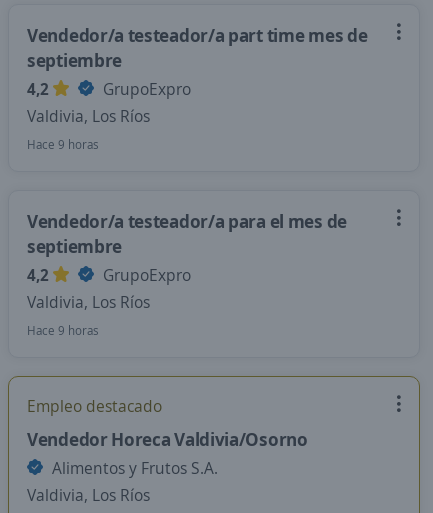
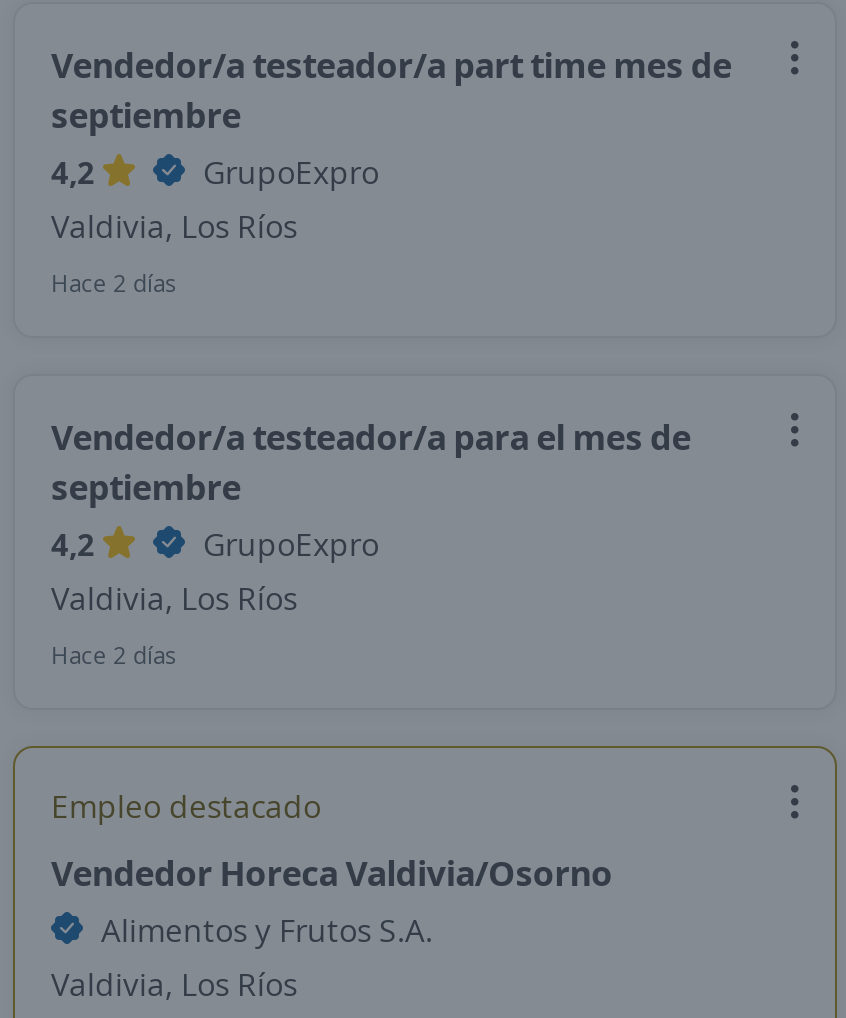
- Hace 9 horas
+ Hace 2 días

- Hace 9 horas
+ Hace 2 días
